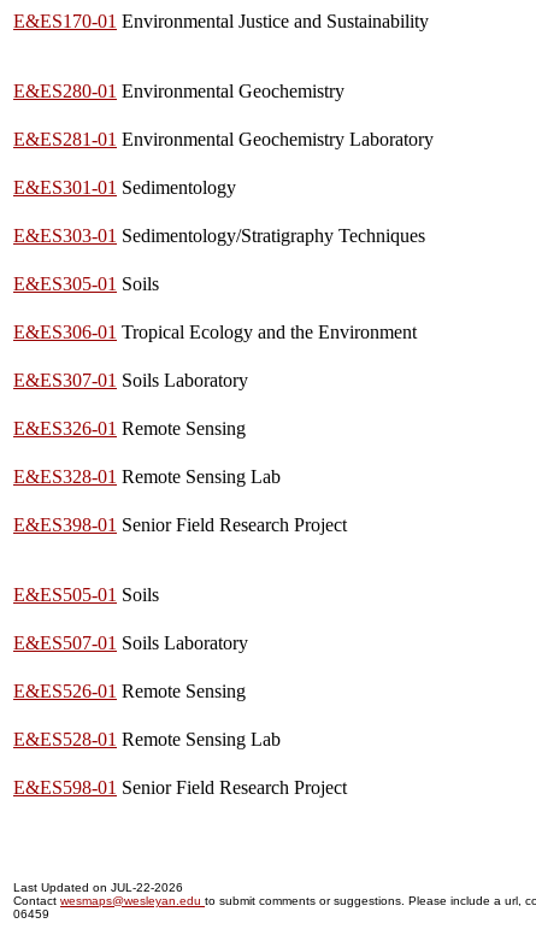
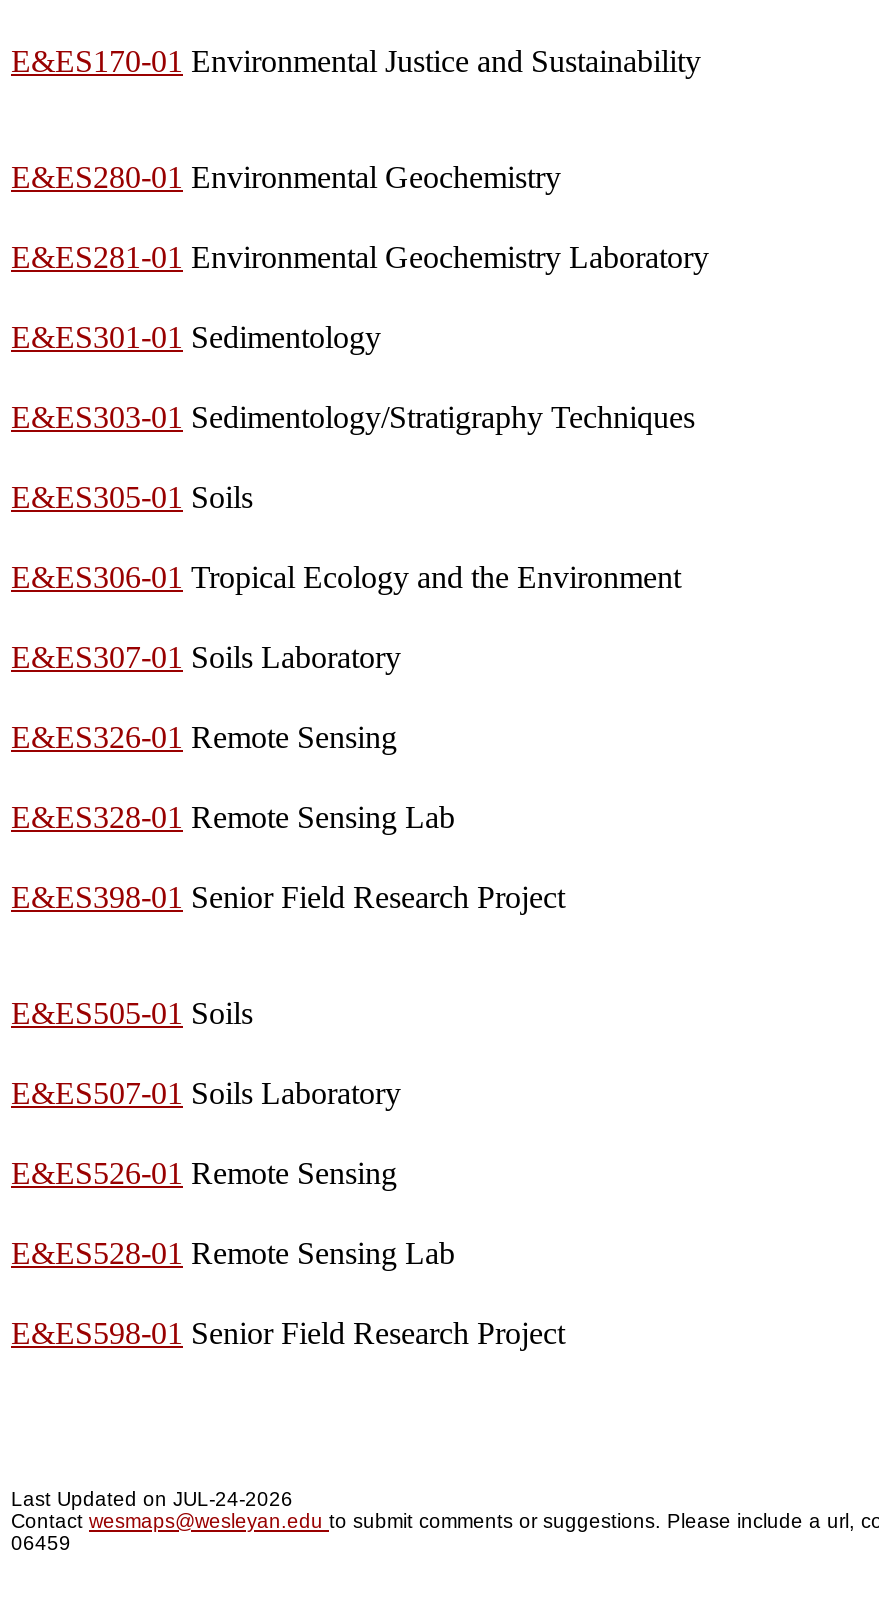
- Last Updated on JUL-22-2026
+ Last Updated on JUL-24-2026
